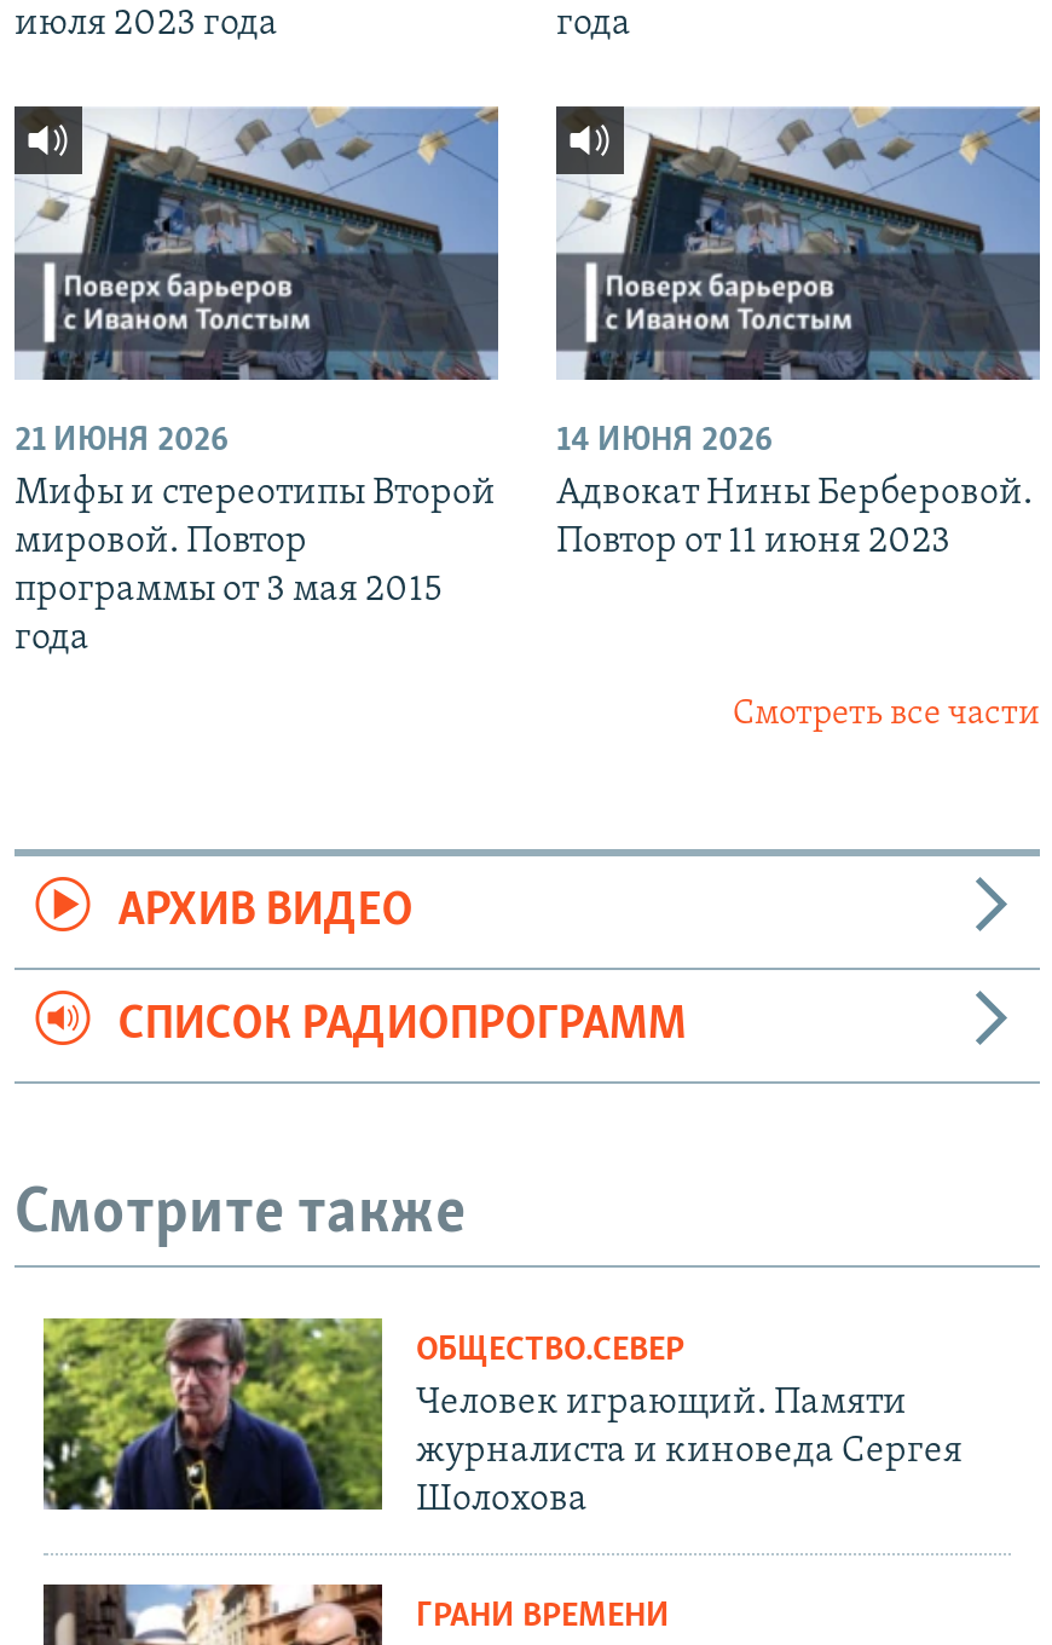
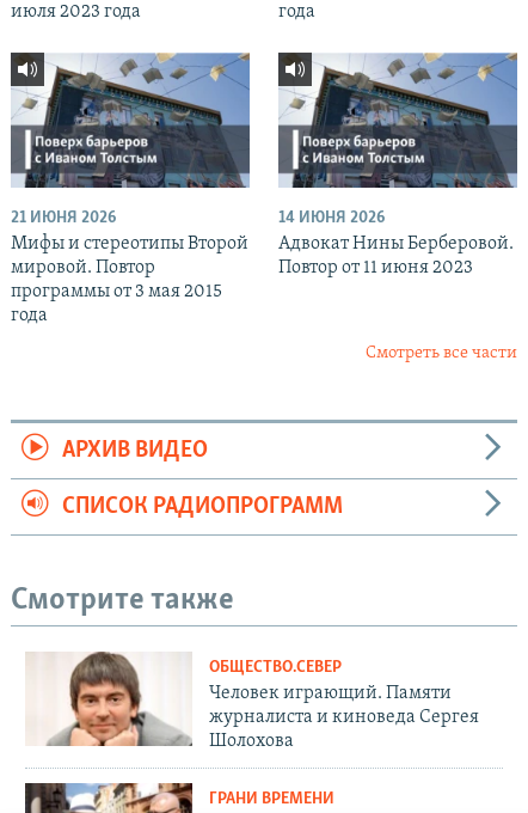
- [image]
+ [image]
